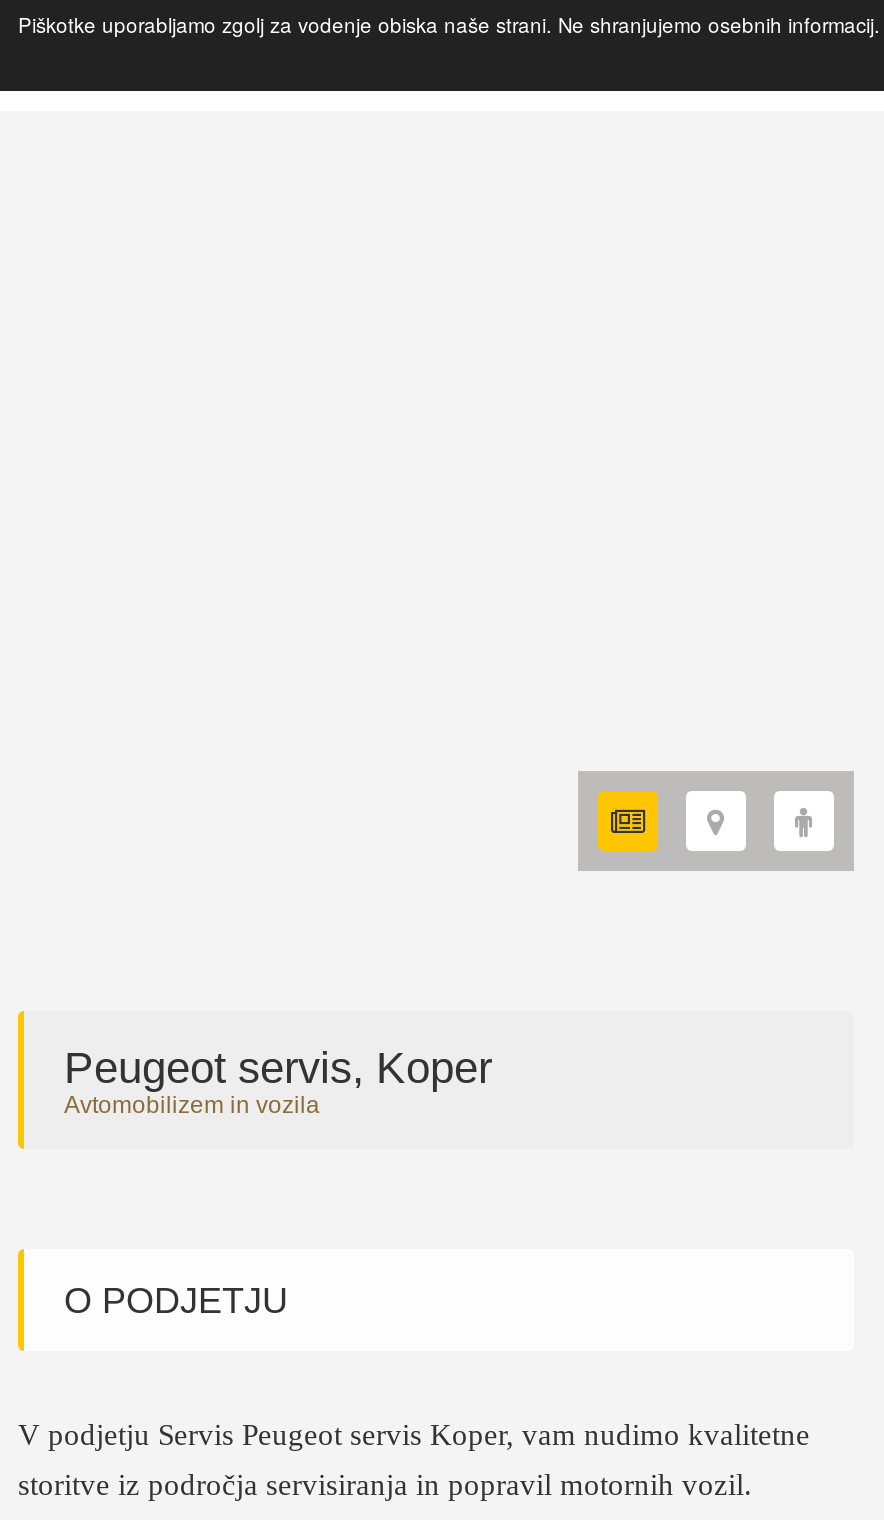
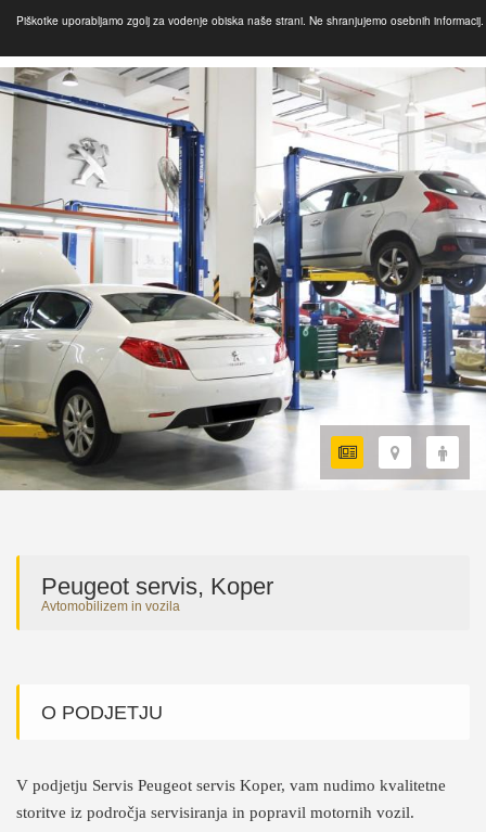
+ [image]
